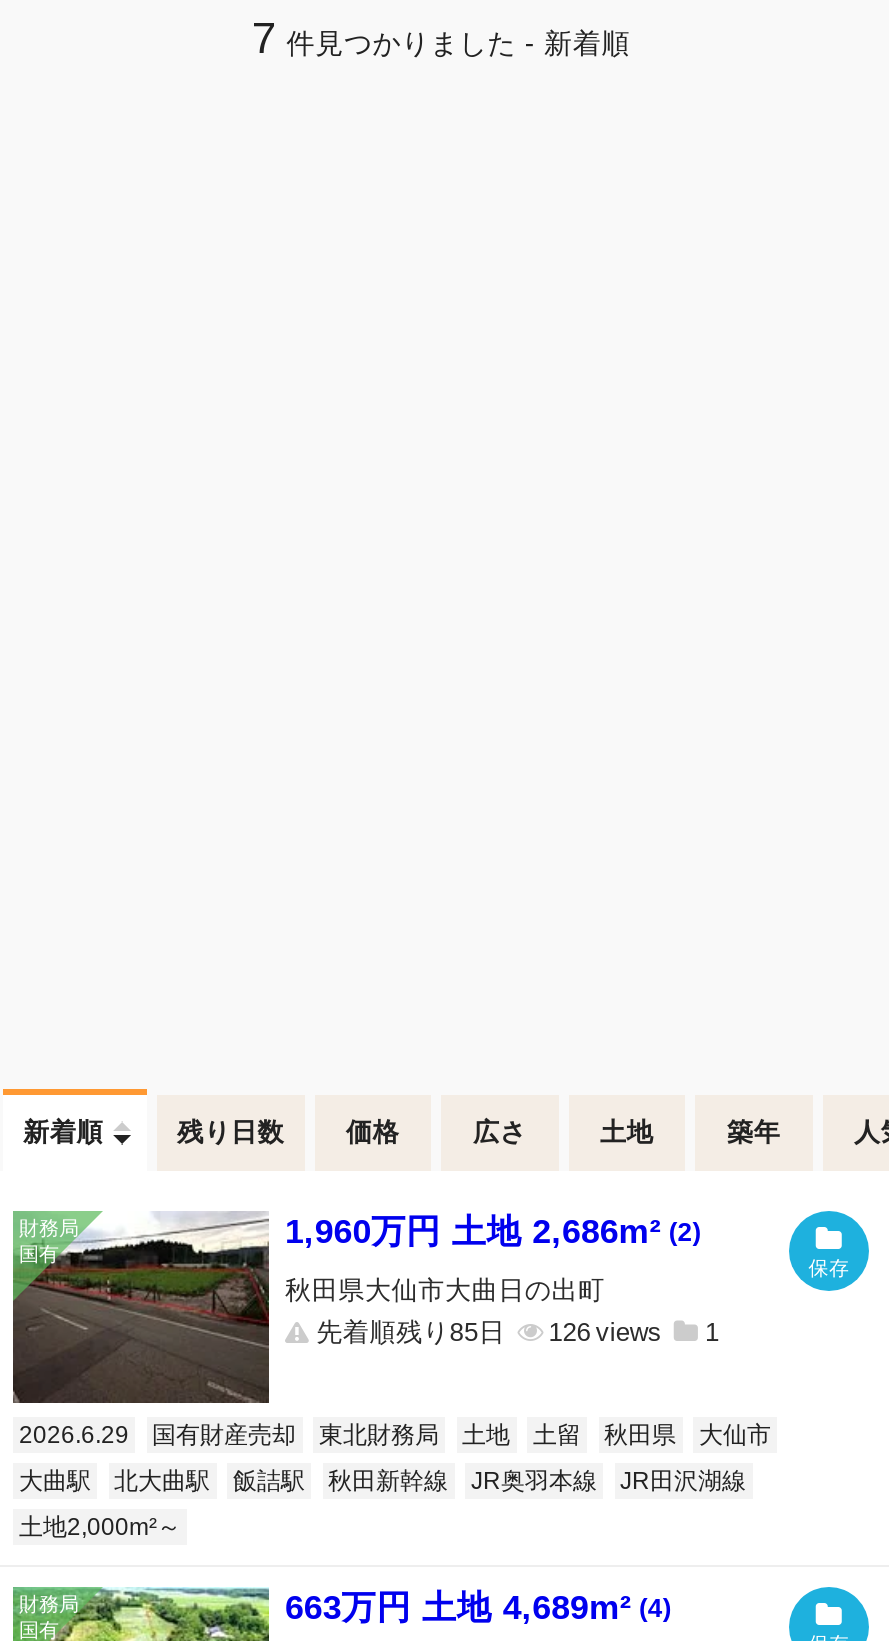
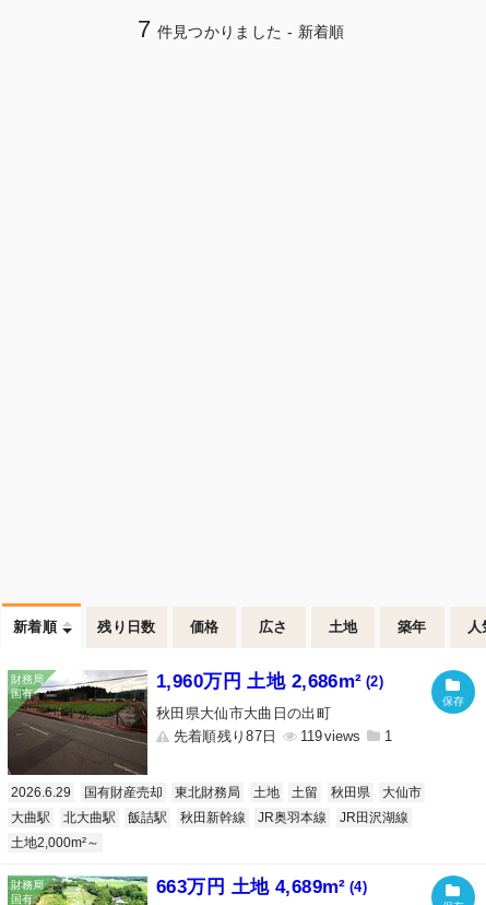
- 先着順残り85日
+ 先着順残り87日

- 126
+ 119
